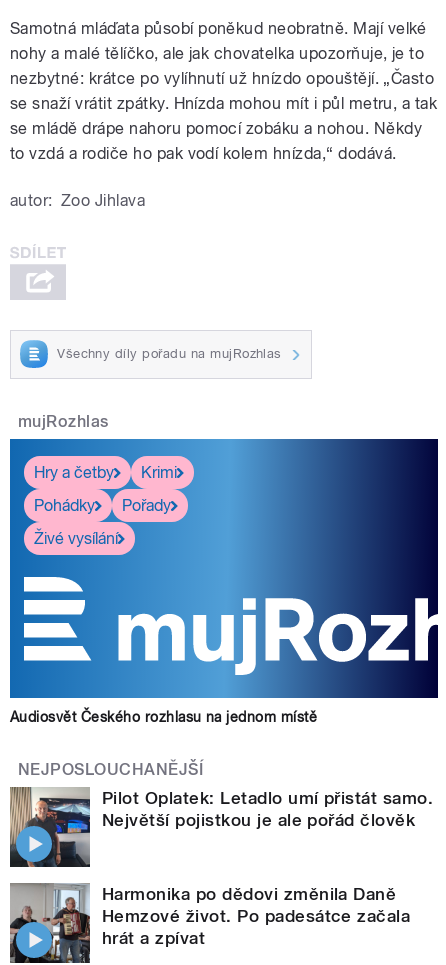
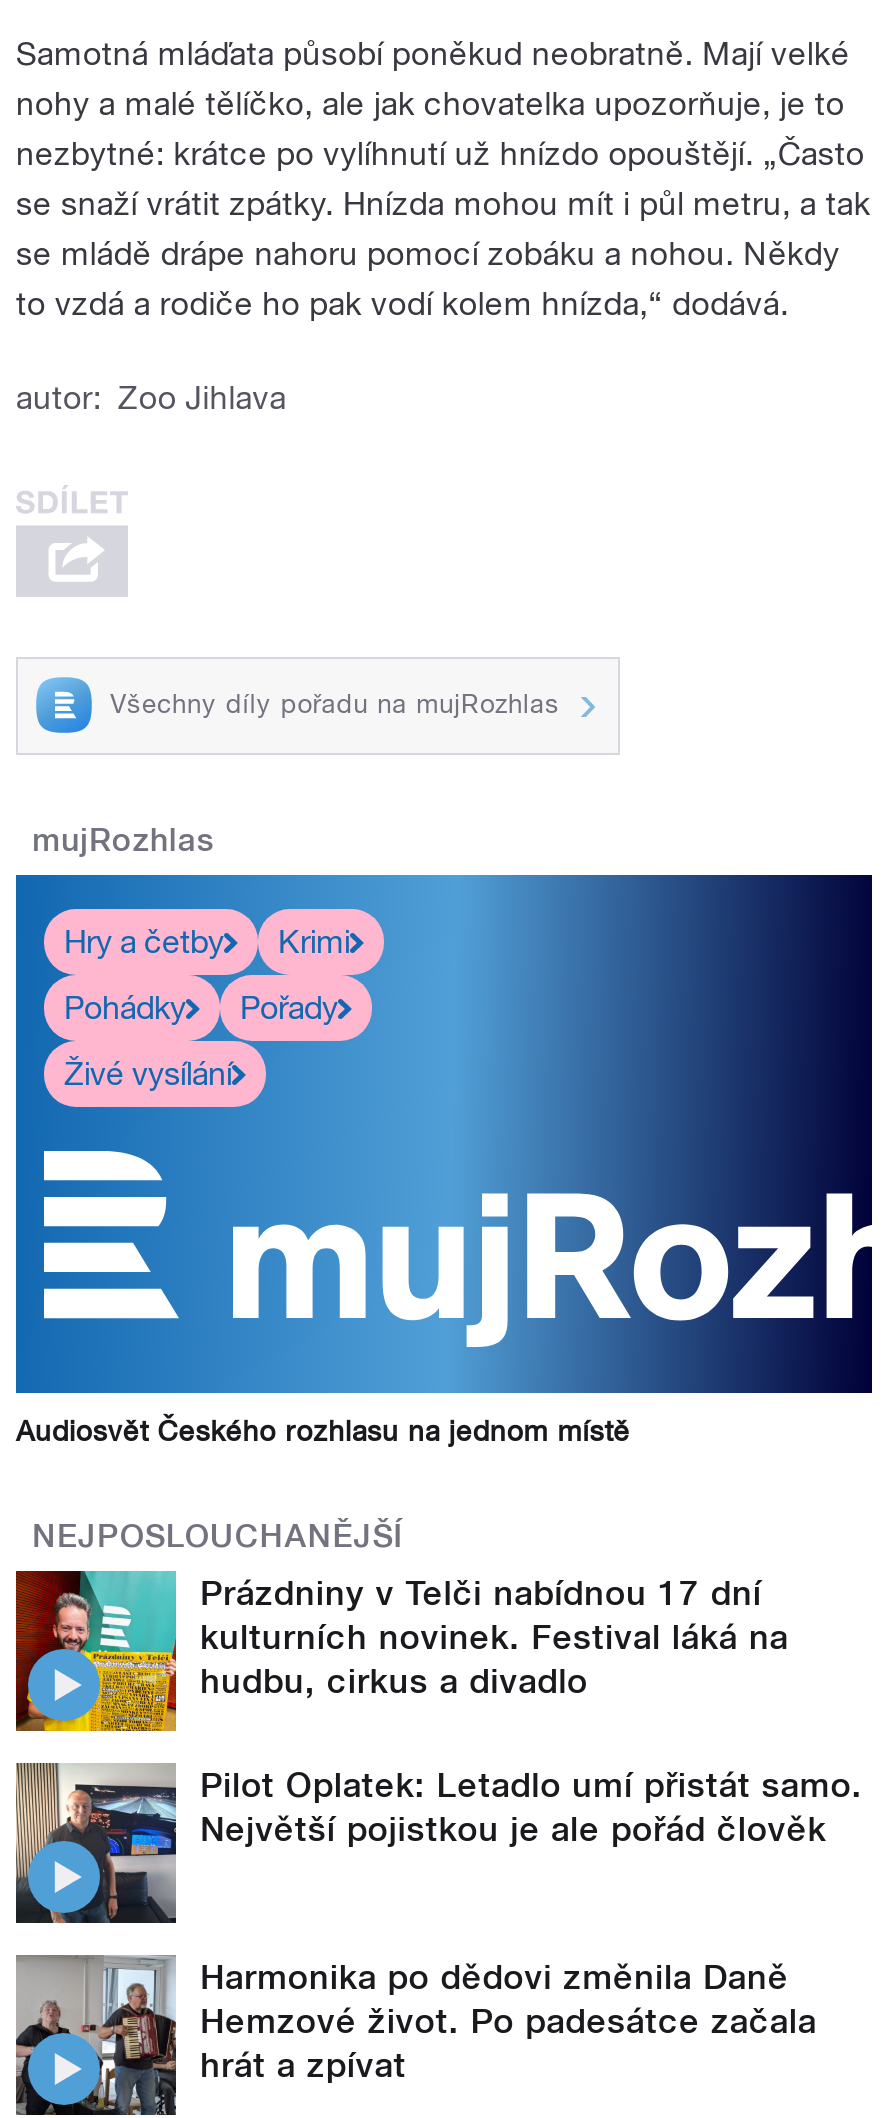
+ [image]
+ Prázdniny v Telči nabídnou 17 dní
+ kulturních novinek. Festival láká na
+ hudbu, cirkus a divadlo
